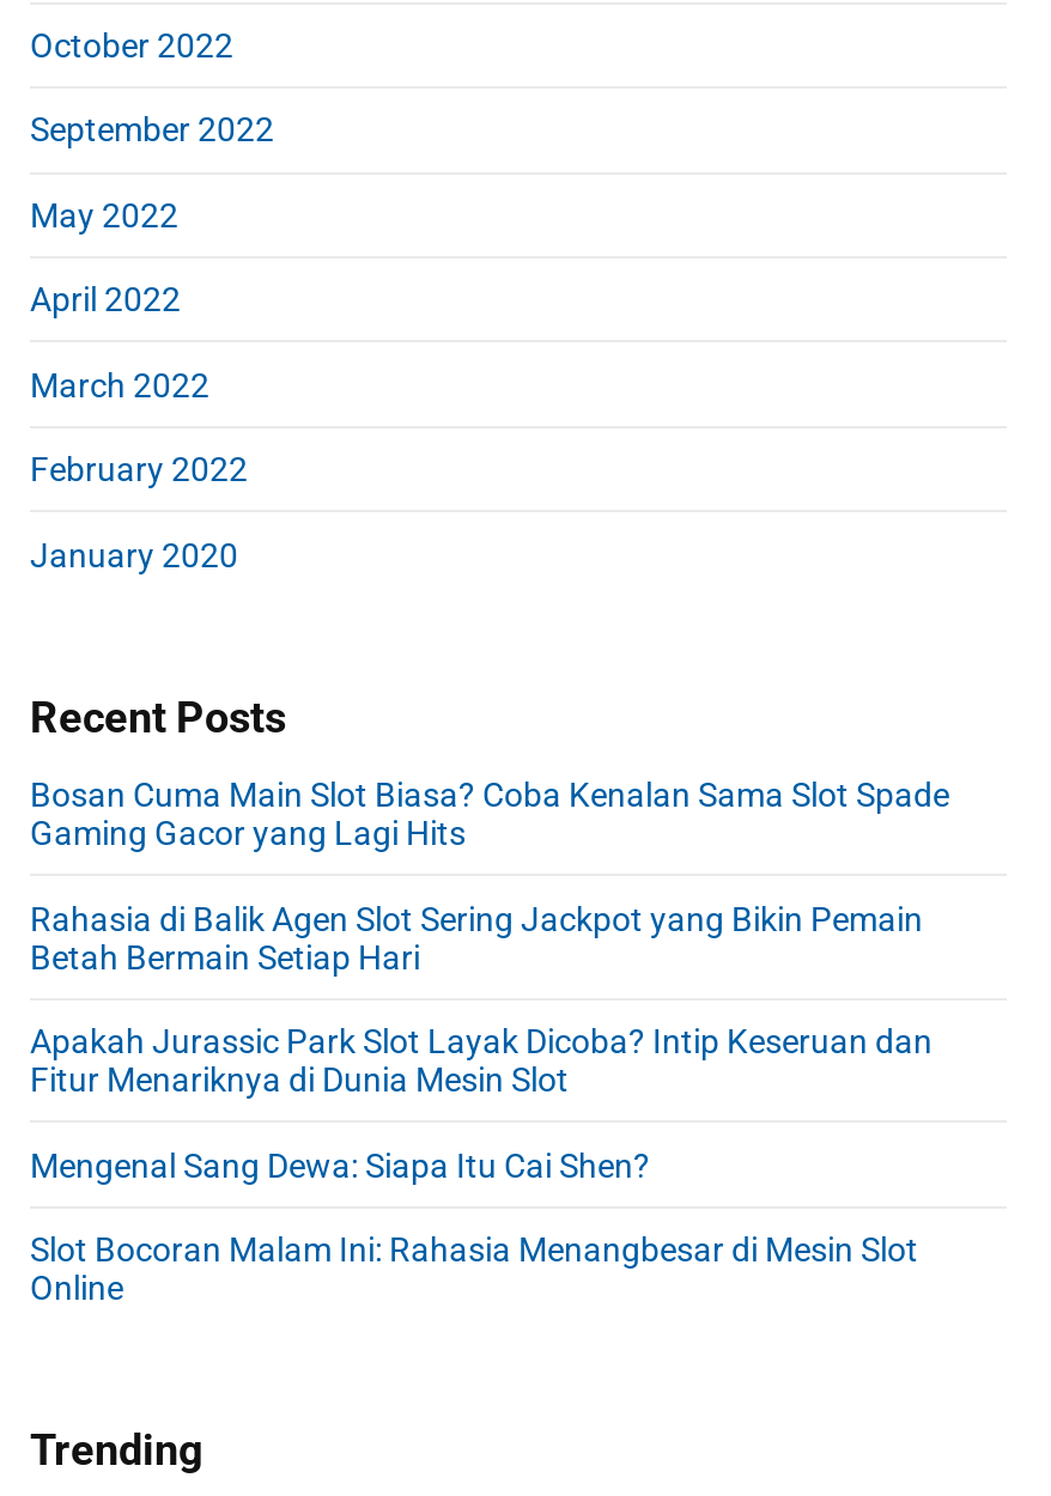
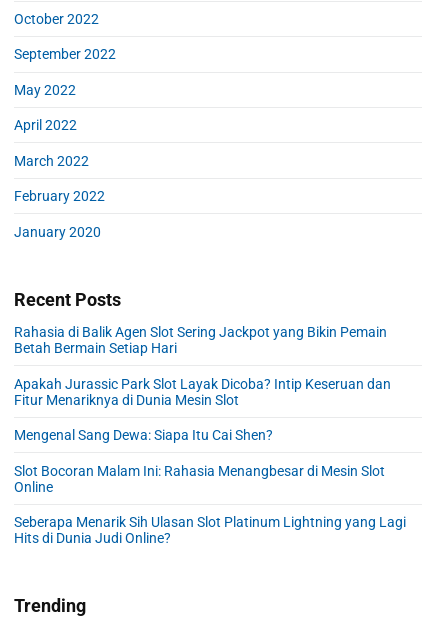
- Bosan Cuma Main Slot Biasa? Coba Kenalan Sama Slot Spade
- Gaming Gacor yang Lagi Hits

moved up: Rahasia di Balik Agen Slot Sering Jackpot yang Bikin Pemain | Betah Bermain Setiap Hari | Apakah Jurassic Park Slot Layak Dicoba? Intip Keseruan dan | Fitur Menariknya di Dunia Mesin Slot | Mengenal Sang Dewa: Siapa Itu Cai Shen? | Slot Bocoran Malam Ini: Rahasia Menangbesar di Mesin Slot | Online

+ Seberapa Menarik Sih Ulasan Slot Platinum Lightning yang Lagi
+ Hits di Dunia Judi Online?
